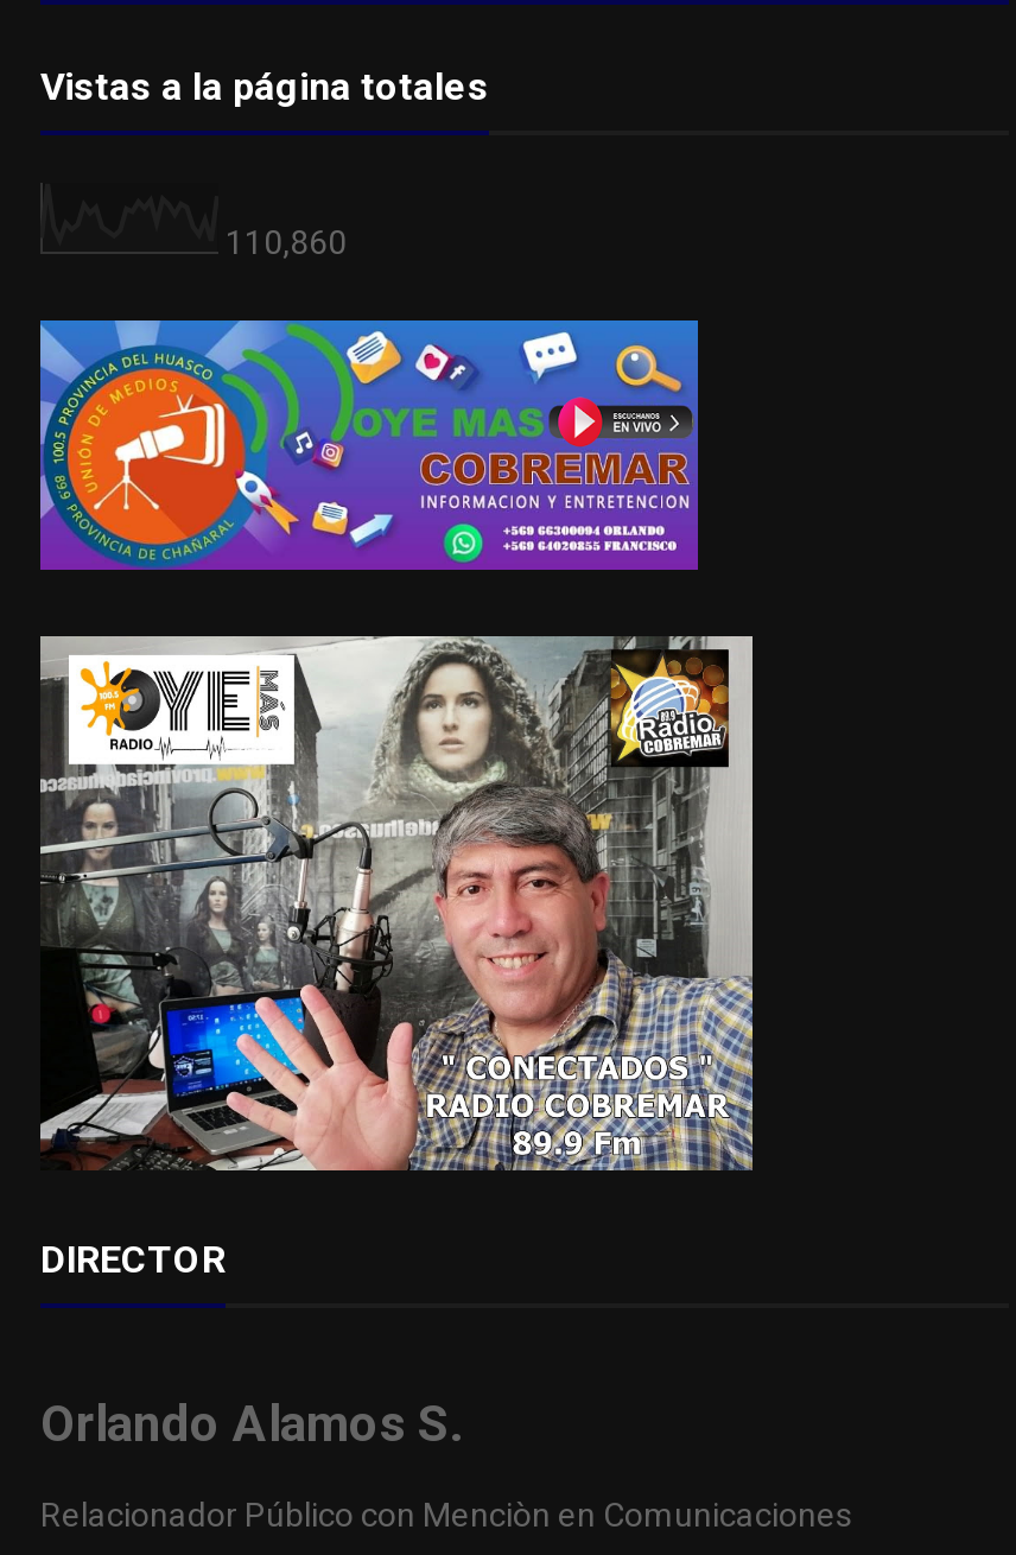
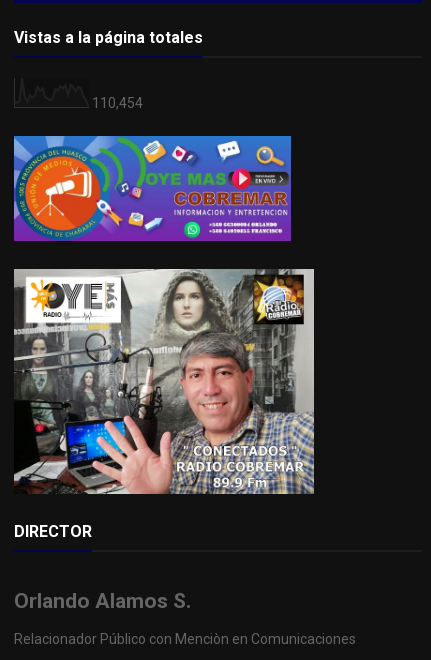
- 110,860
+ 110,454
